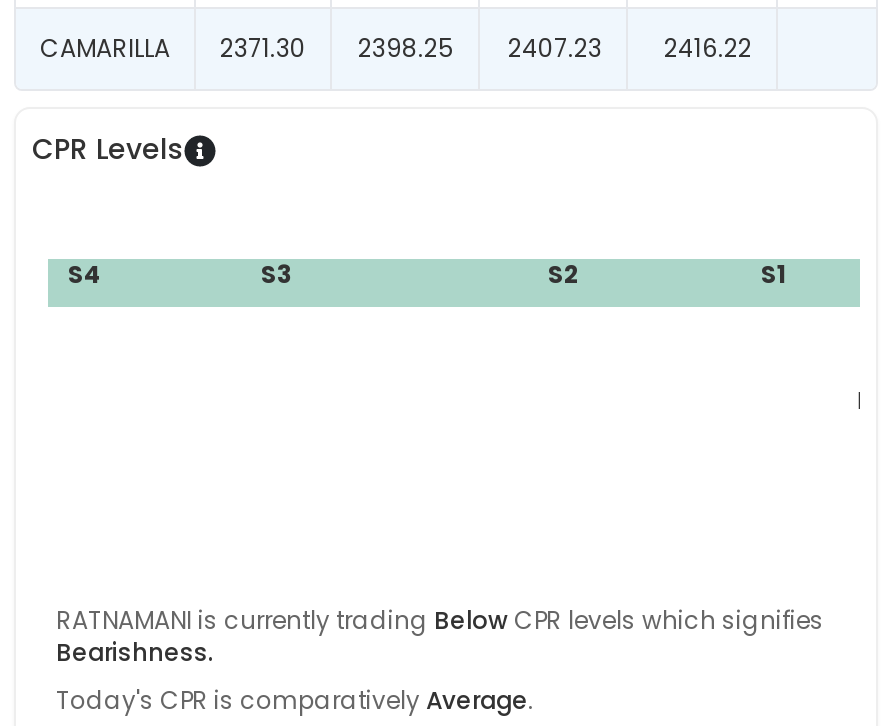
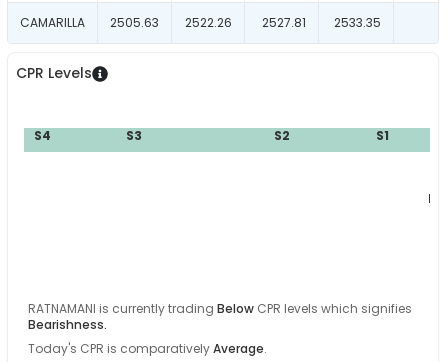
- 2371.30
+ 2505.63

- 2398.25
+ 2522.26

- 2407.23
+ 2527.81

- 2416.22
+ 2533.35
